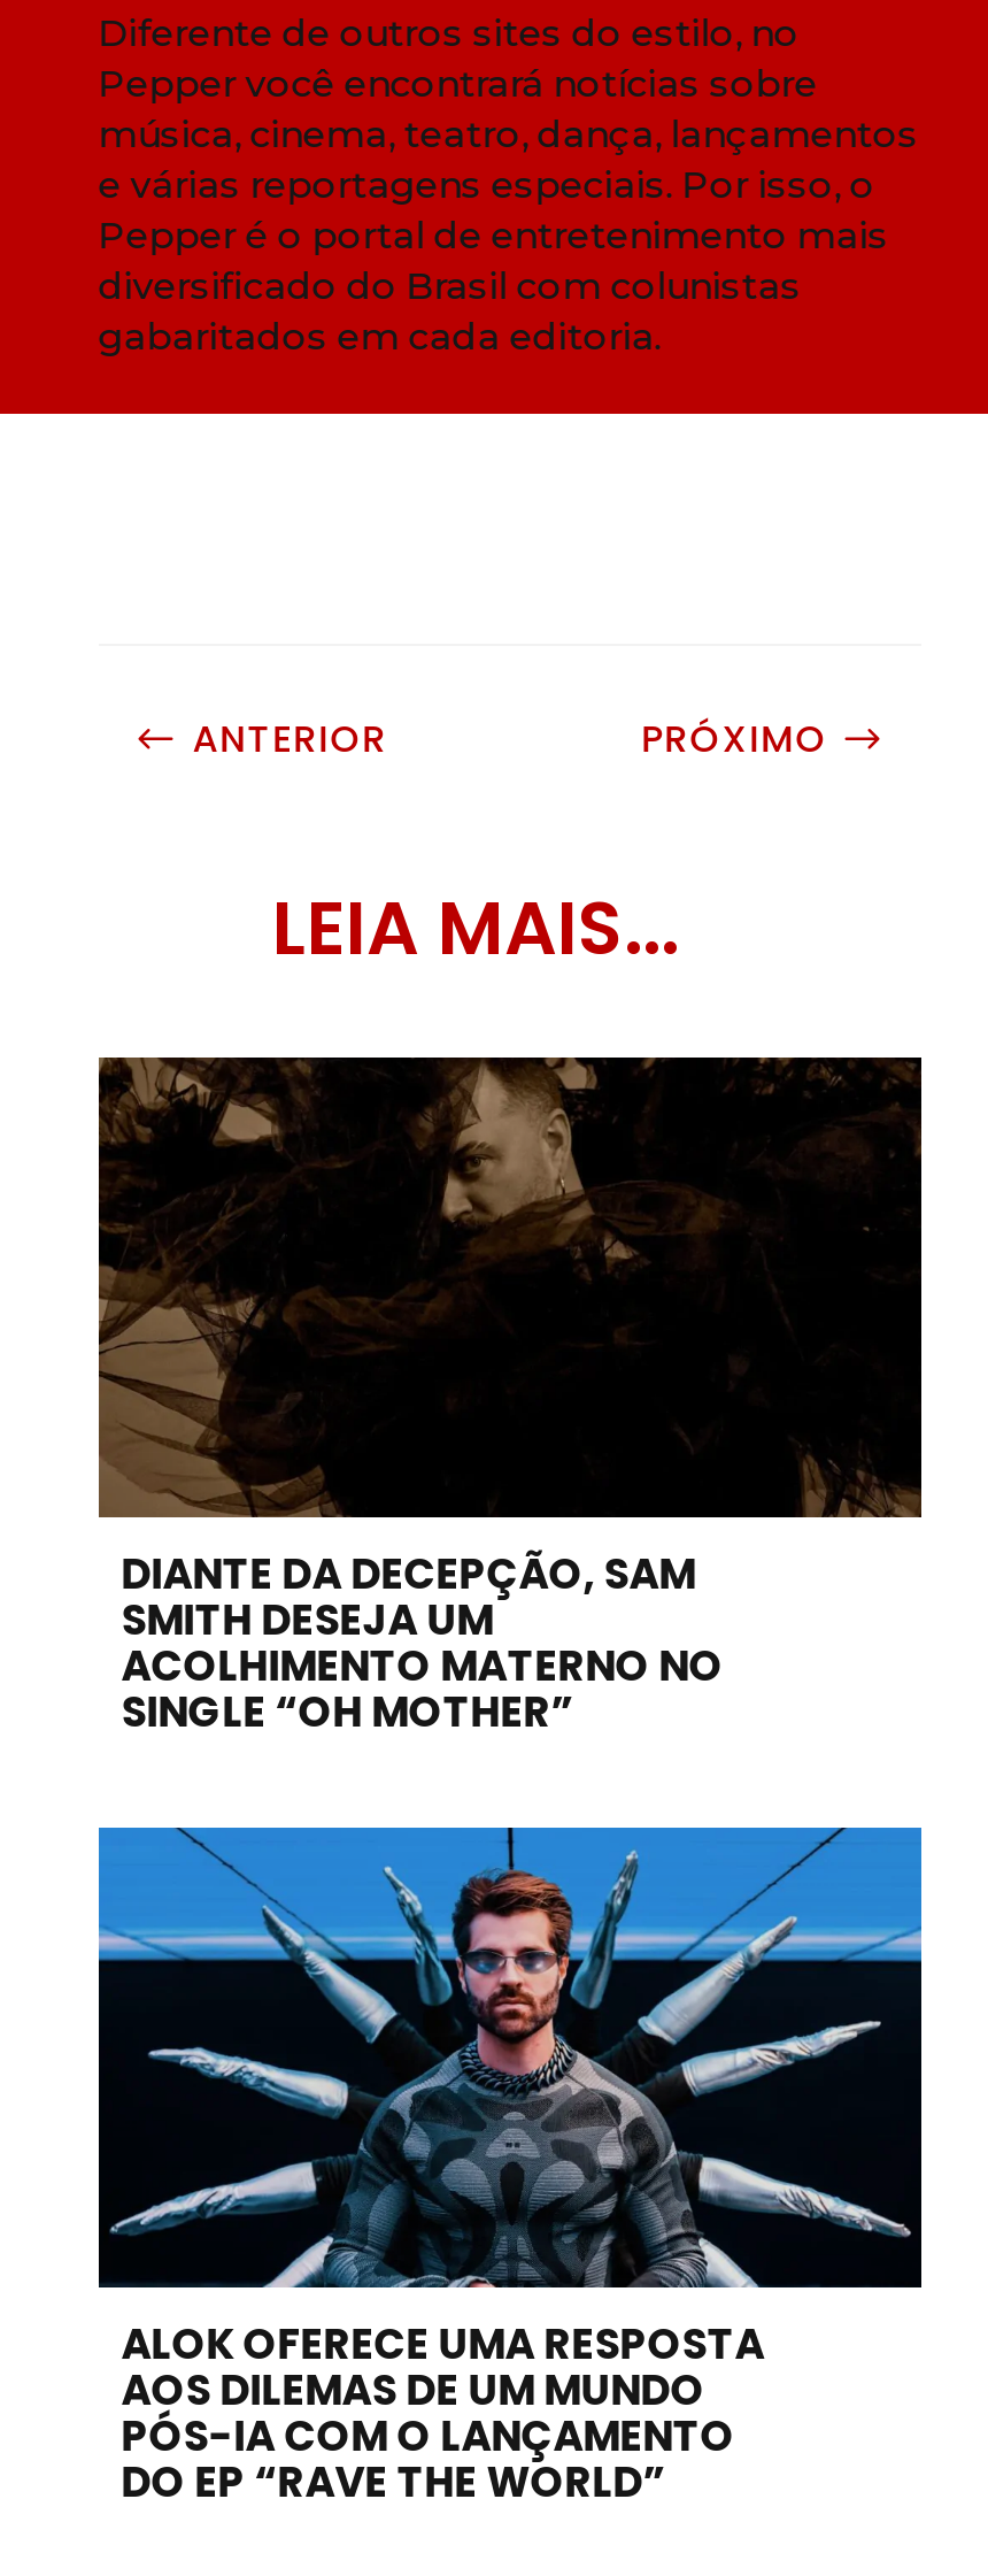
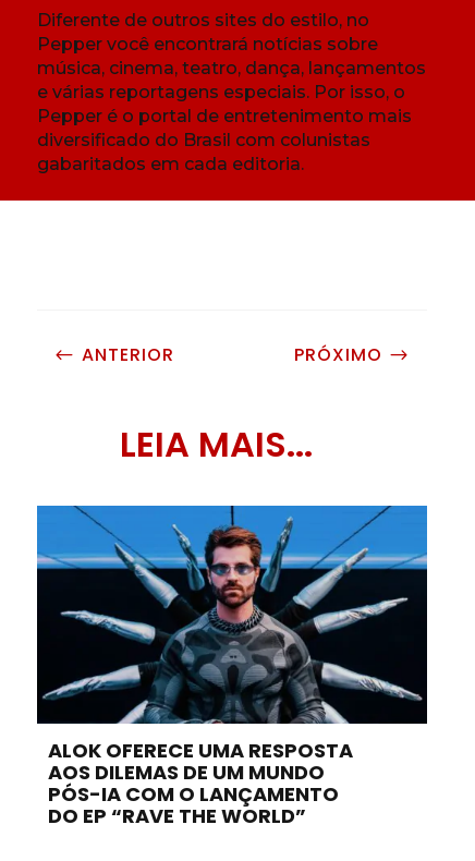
- [image]
- DIANTE DA DECEPÇÃO, SAM
- SMITH DESEJA UM
- ACOLHIMENTO MATERNO NO
- SINGLE “OH MOTHER”
